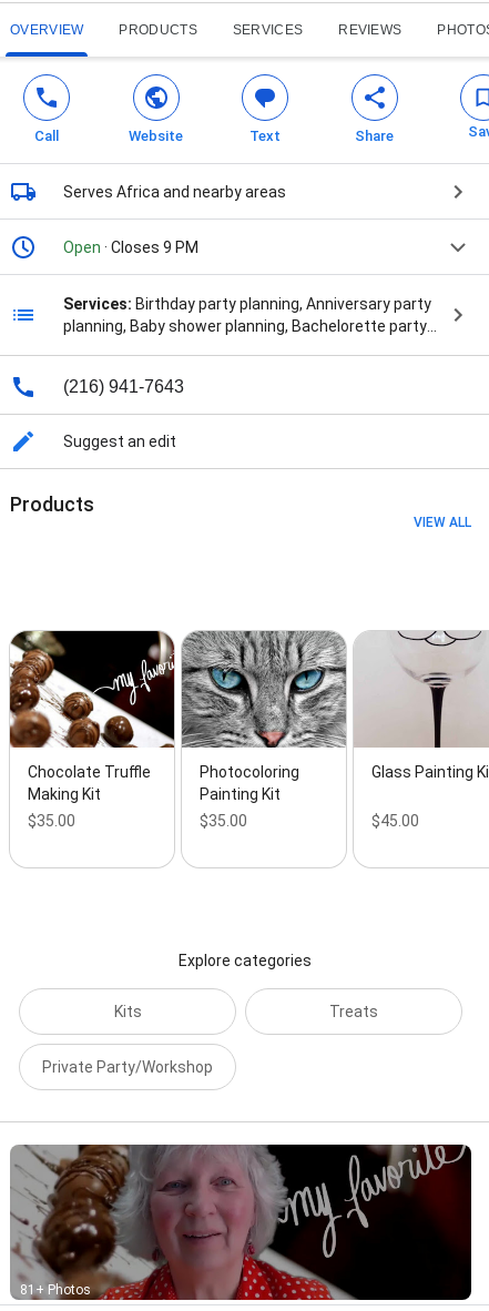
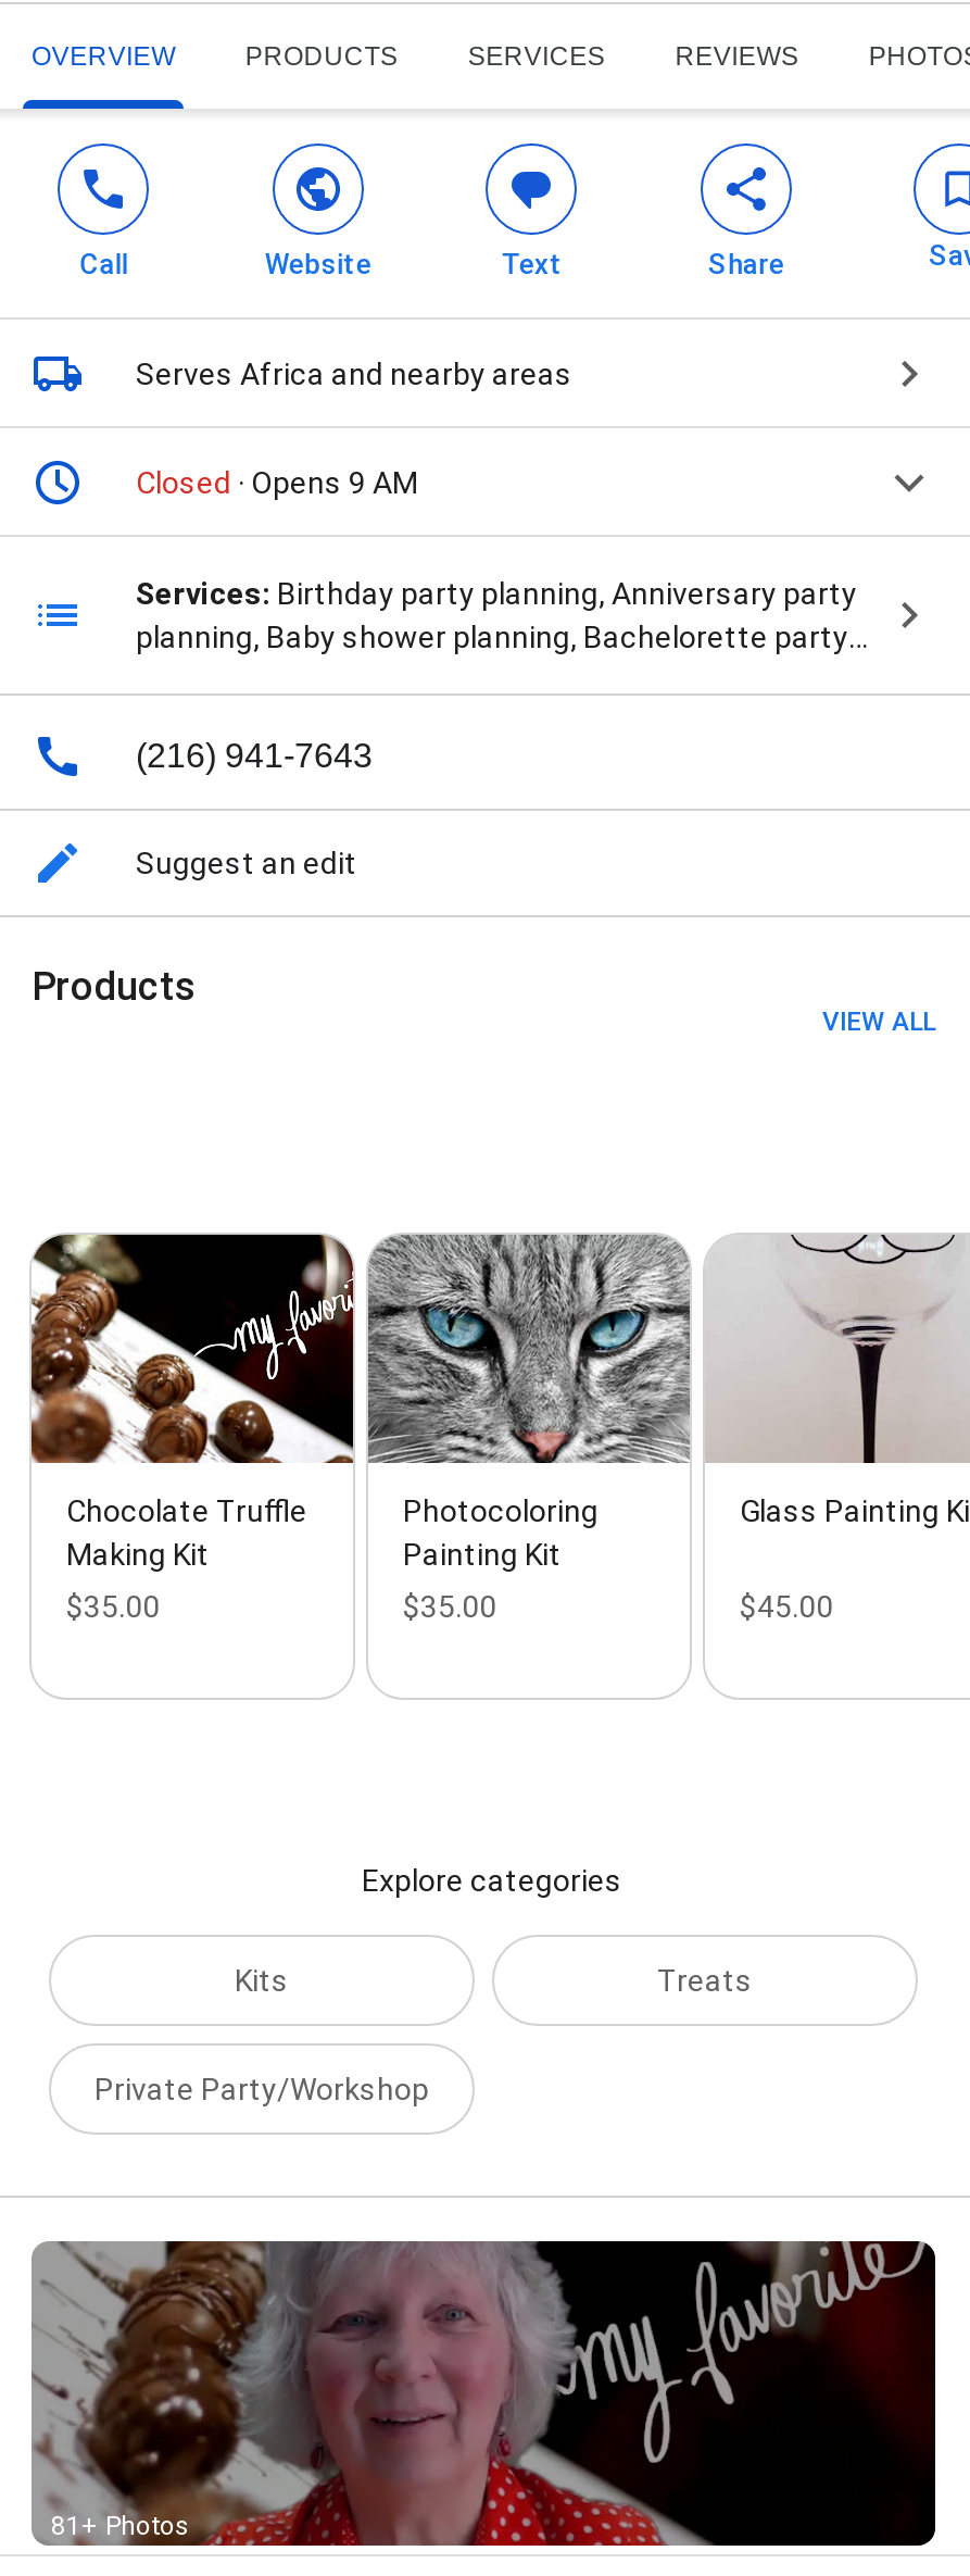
- Open · Closes 9 PM
+ Closed · Opens 9 AM
